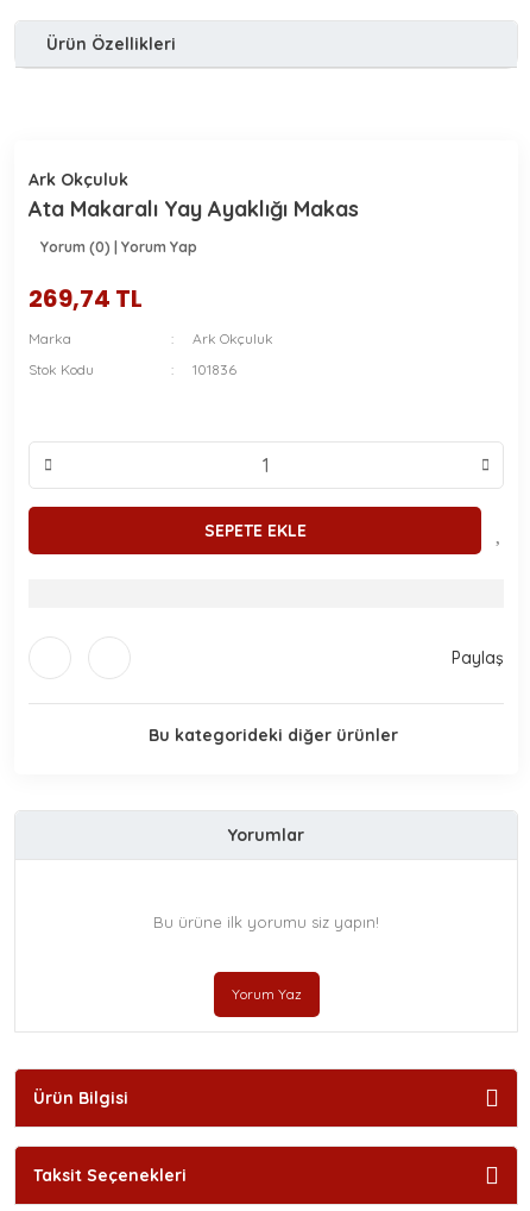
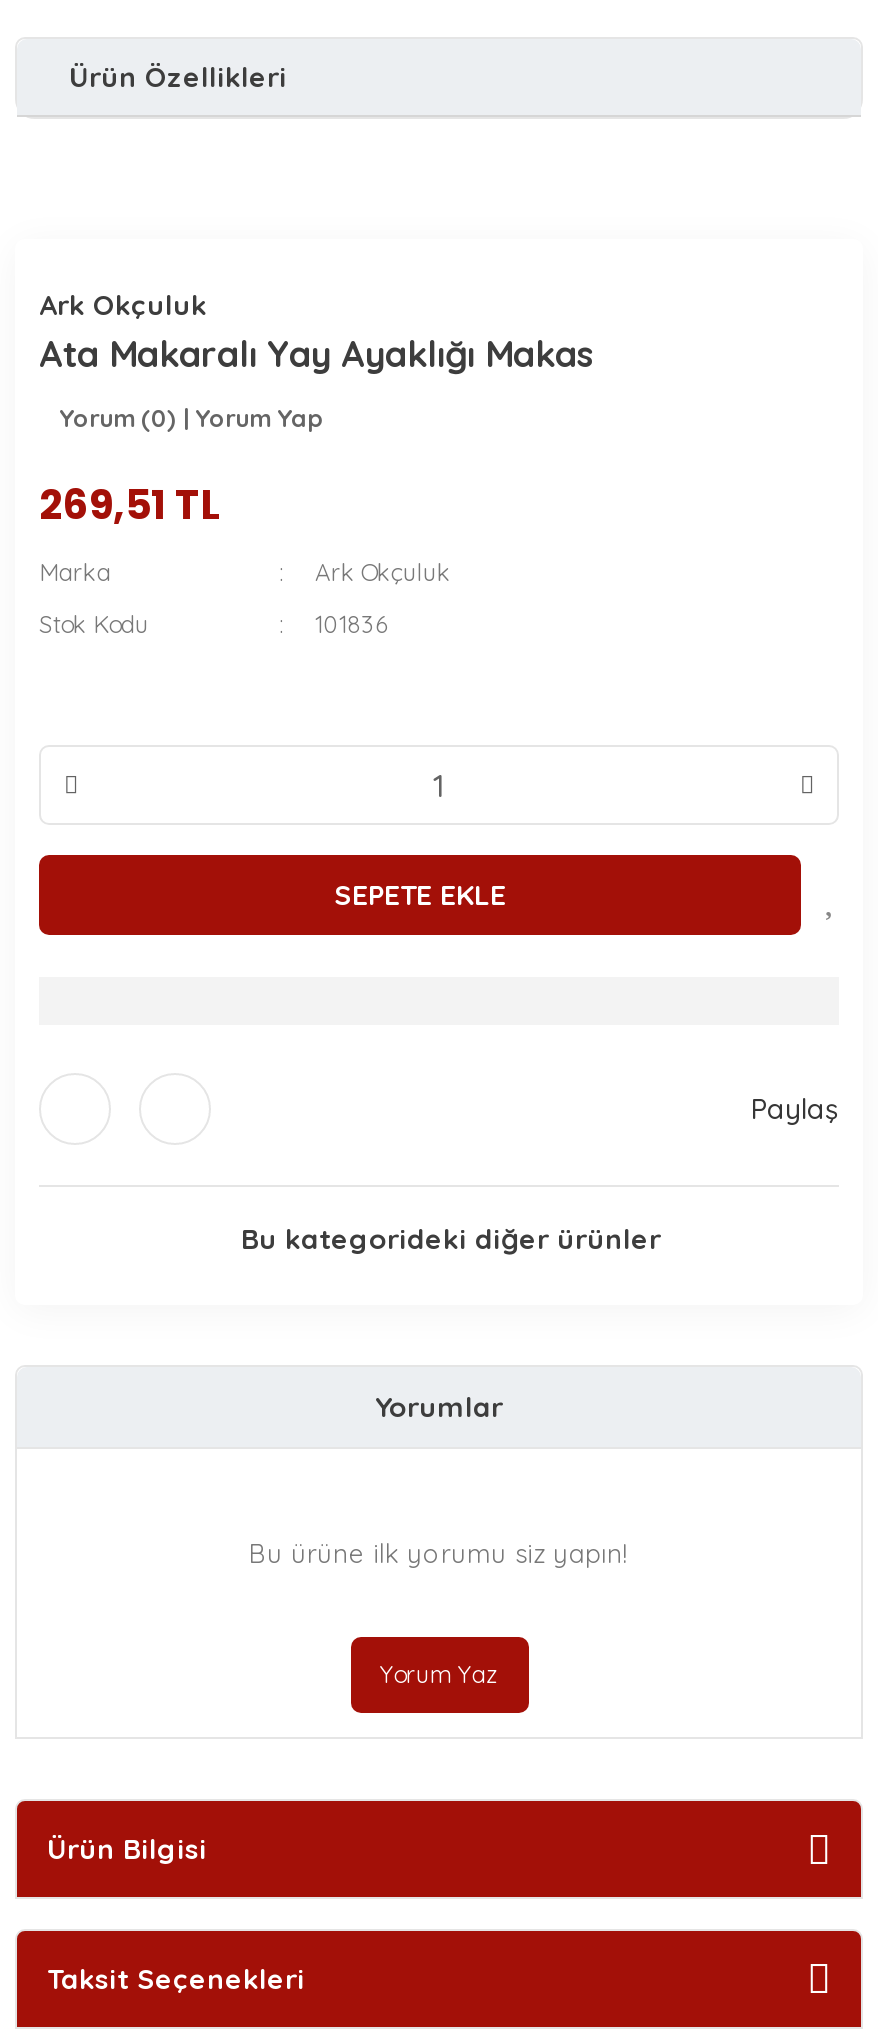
- 269,74 TL
+ 269,51 TL
